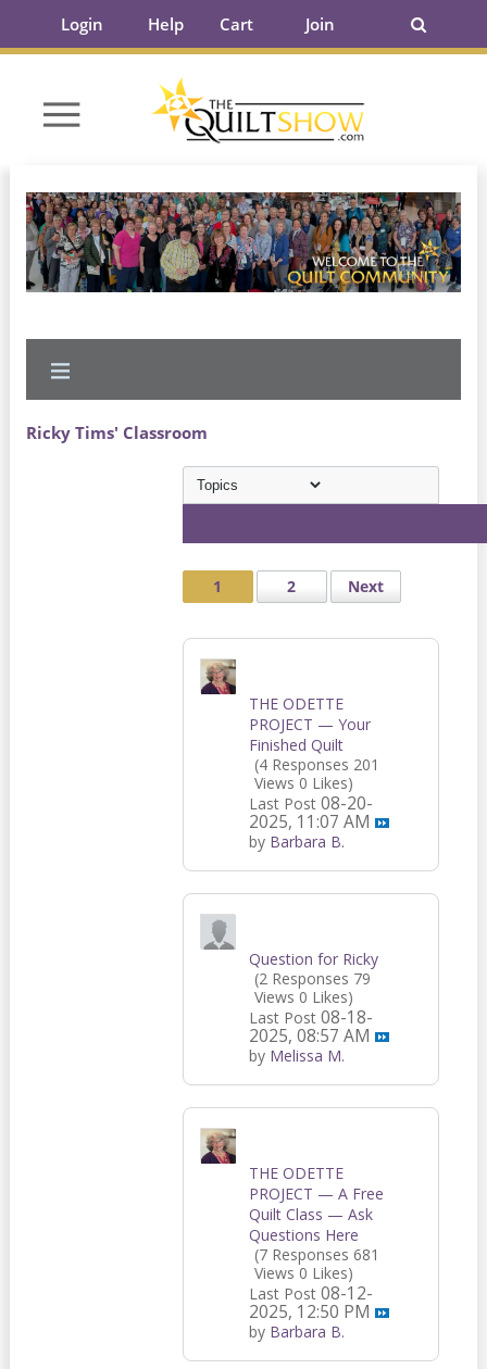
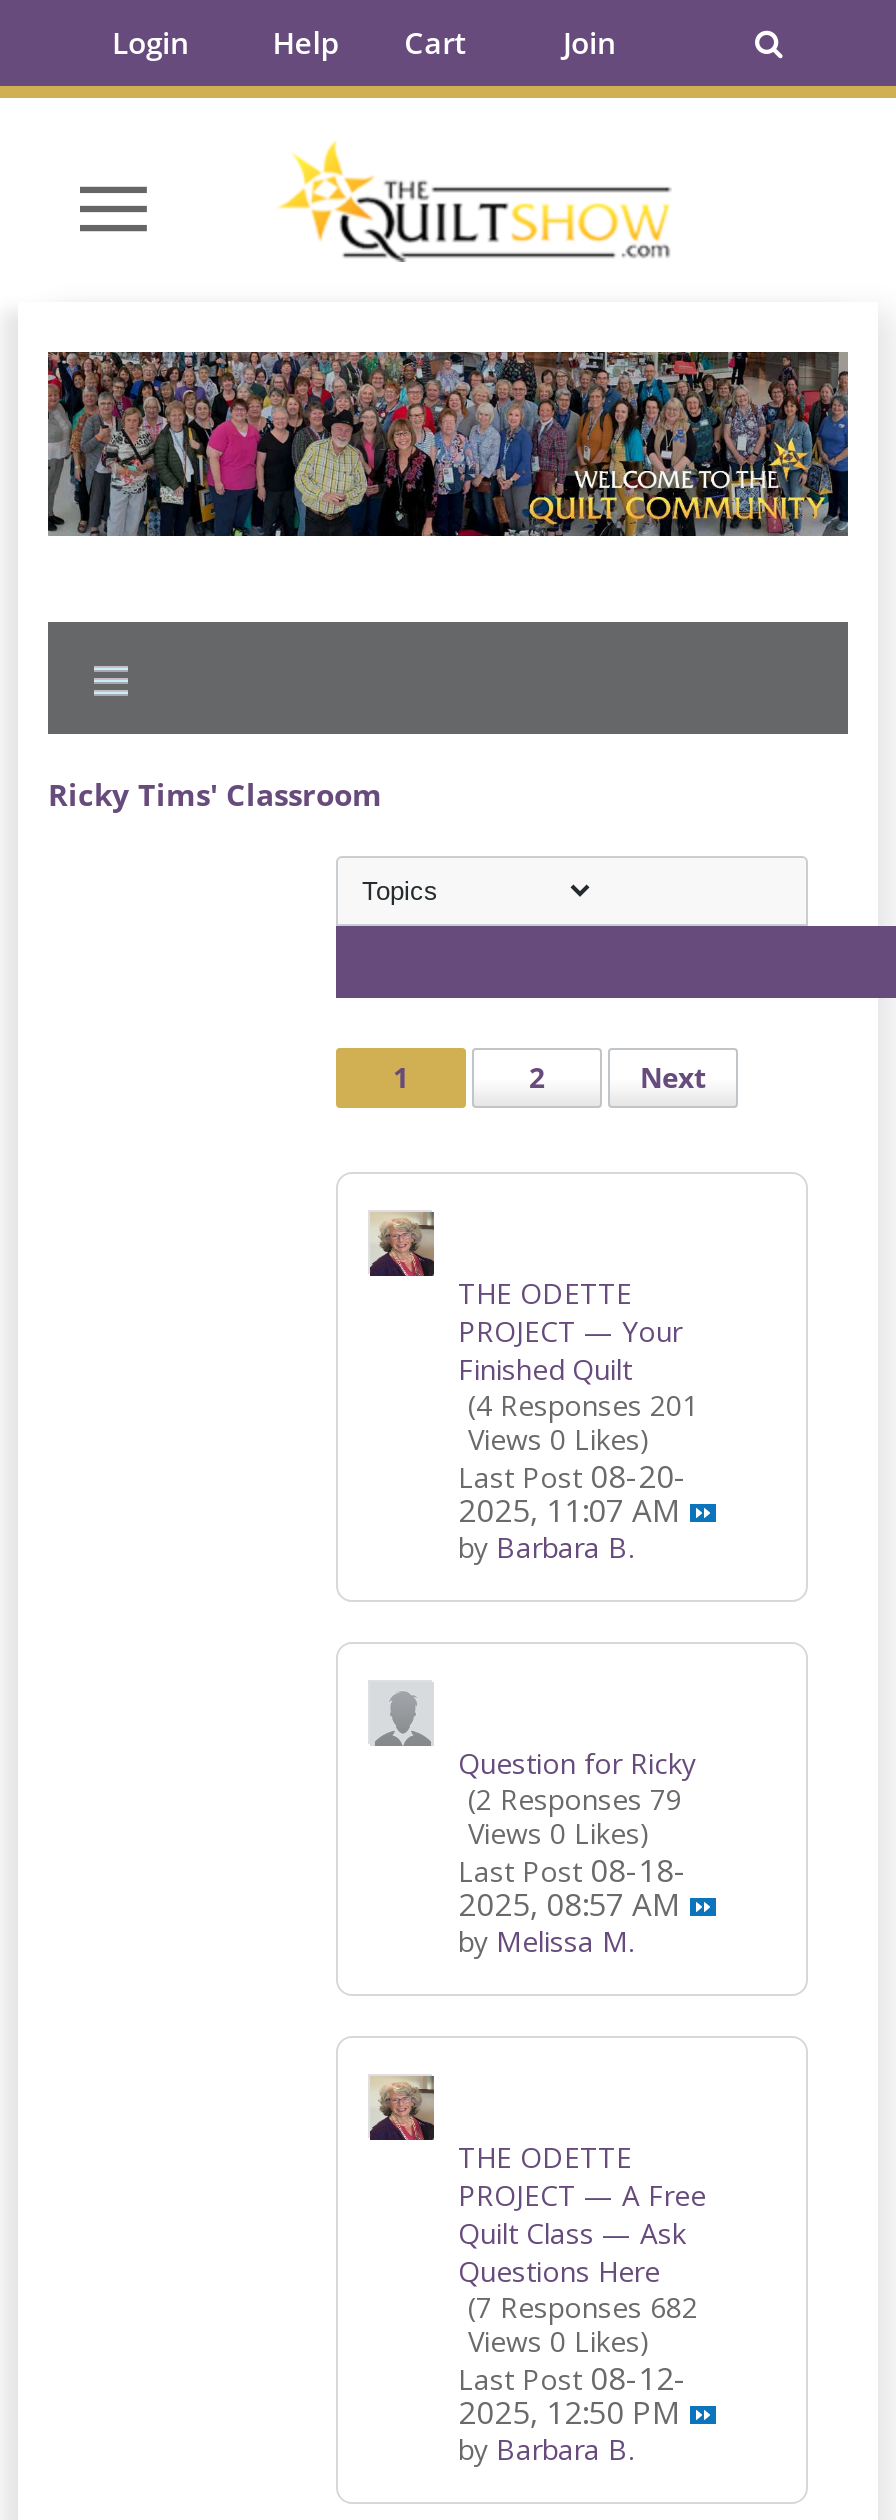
- (7 Responses 681
+ (7 Responses 682
